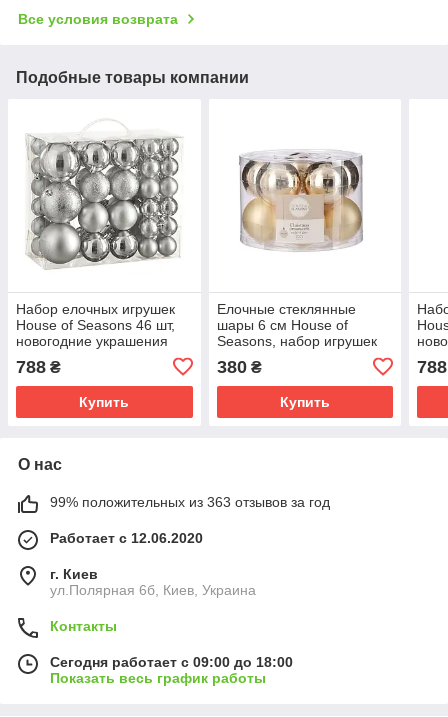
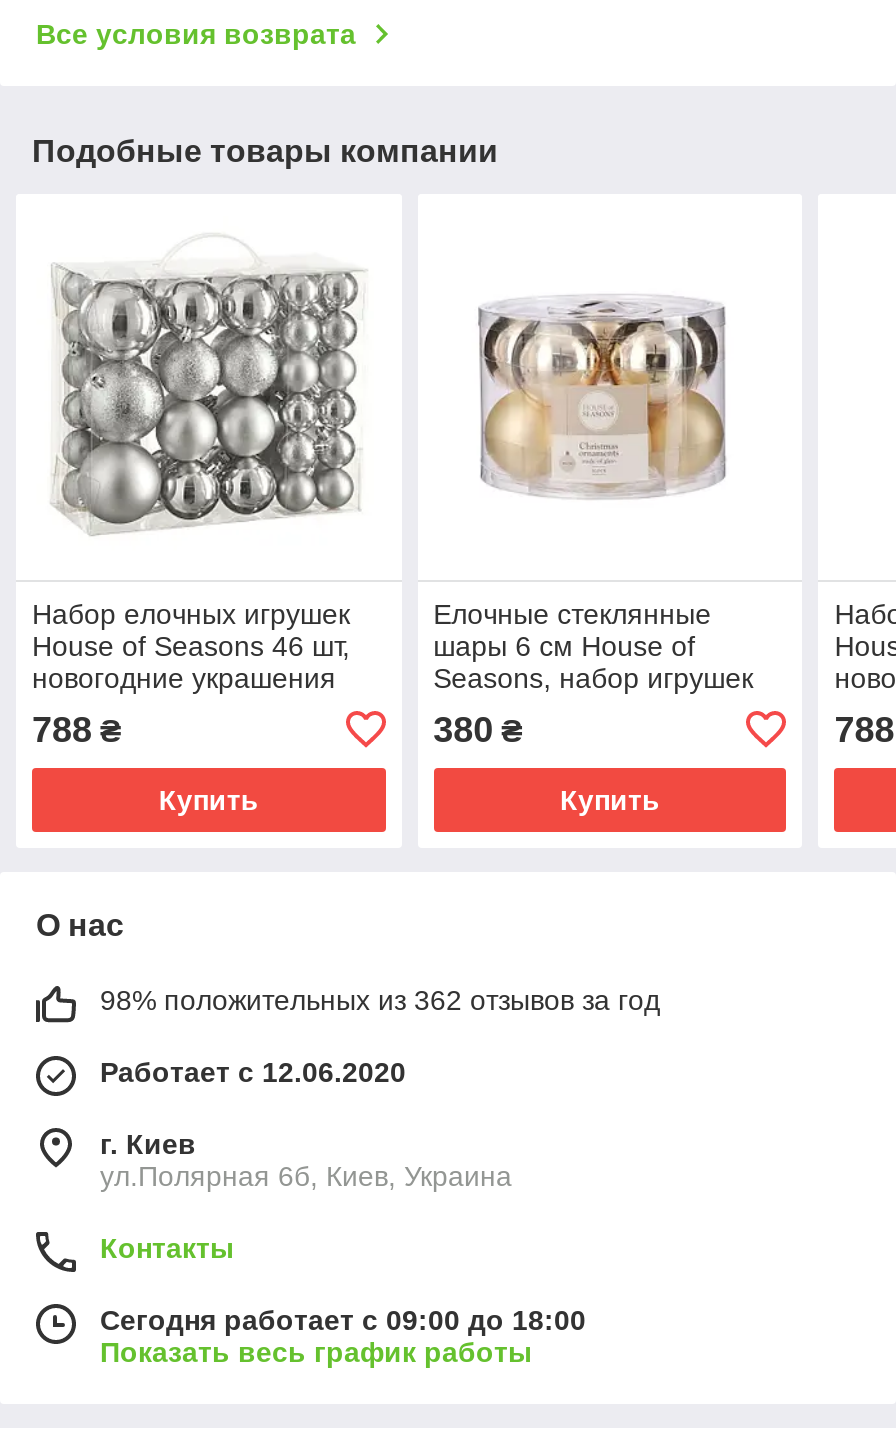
- 99% положительных из 363 отзывов за год
+ 98% положительных из 362 отзывов за год
